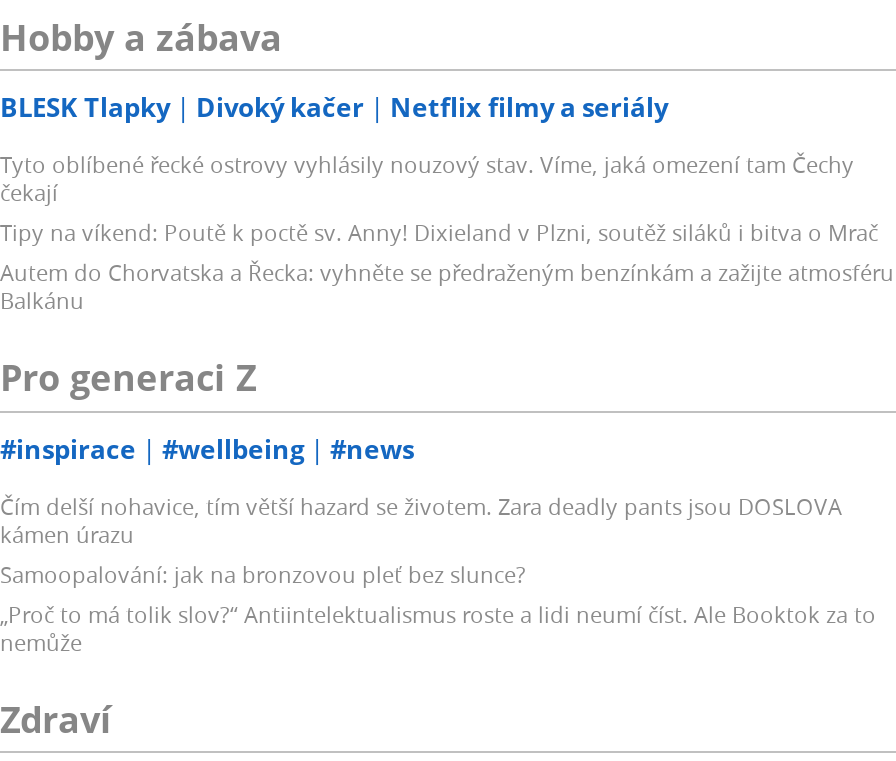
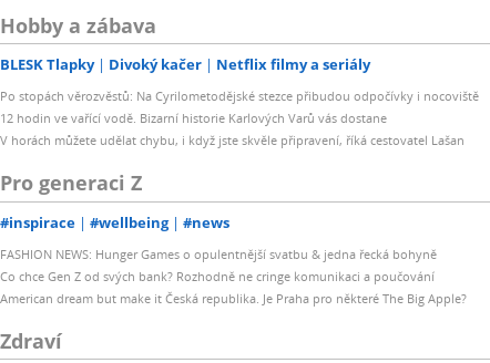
- Tyto oblíbené řecké ostrovy vyhlásily nouzový stav. Víme, jaká omezení tam Čechy
- čekají
- Tipy na víkend: Poutě k poctě sv. Anny! Dixieland v Plzni, soutěž siláků i bitva o Mrač
- Autem do Chorvatska a Řecka: vyhněte se předraženým benzínkám a zažijte atmosféru
- Balkánu
+ Po stopách věrozvěstů: Na Cyrilometodějské stezce přibudou odpočívky i nocoviště
+ 12 hodin ve vařící vodě. Bizarní historie Karlových Varů vás dostane
+ V horách můžete udělat chybu, i když jste skvěle připravení, říká cestovatel Lašan

- Čím delší nohavice, tím větší hazard se životem. Zara deadly pants jsou DOSLOVA
- kámen úrazu
- Samoopalování: jak na bronzovou pleť bez slunce?
- „Proč to má tolik slov?“ Antiintelektualismus roste a lidi neumí číst. Ale Booktok za to
- nemůže
+ FASHION NEWS: Hunger Games o opulentnější svatbu & jedna řecká bohyně
+ Co chce Gen Z od svých bank? Rozhodně ne cringe komunikaci a poučování
+ American dream but make it Česká republika. Je Praha pro některé The Big Apple?
